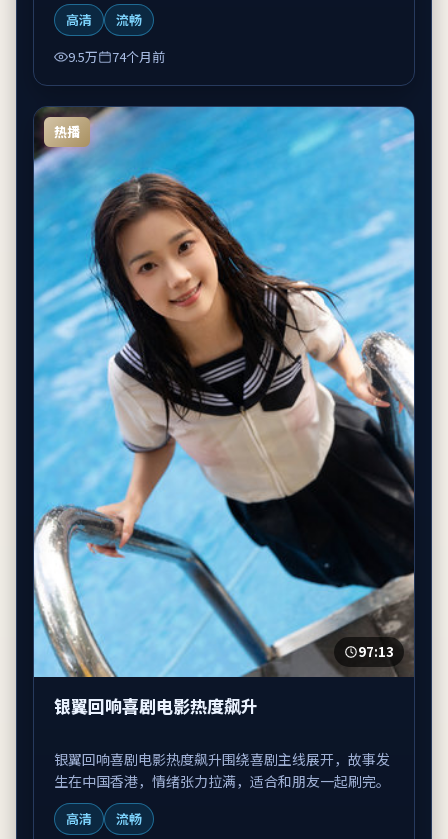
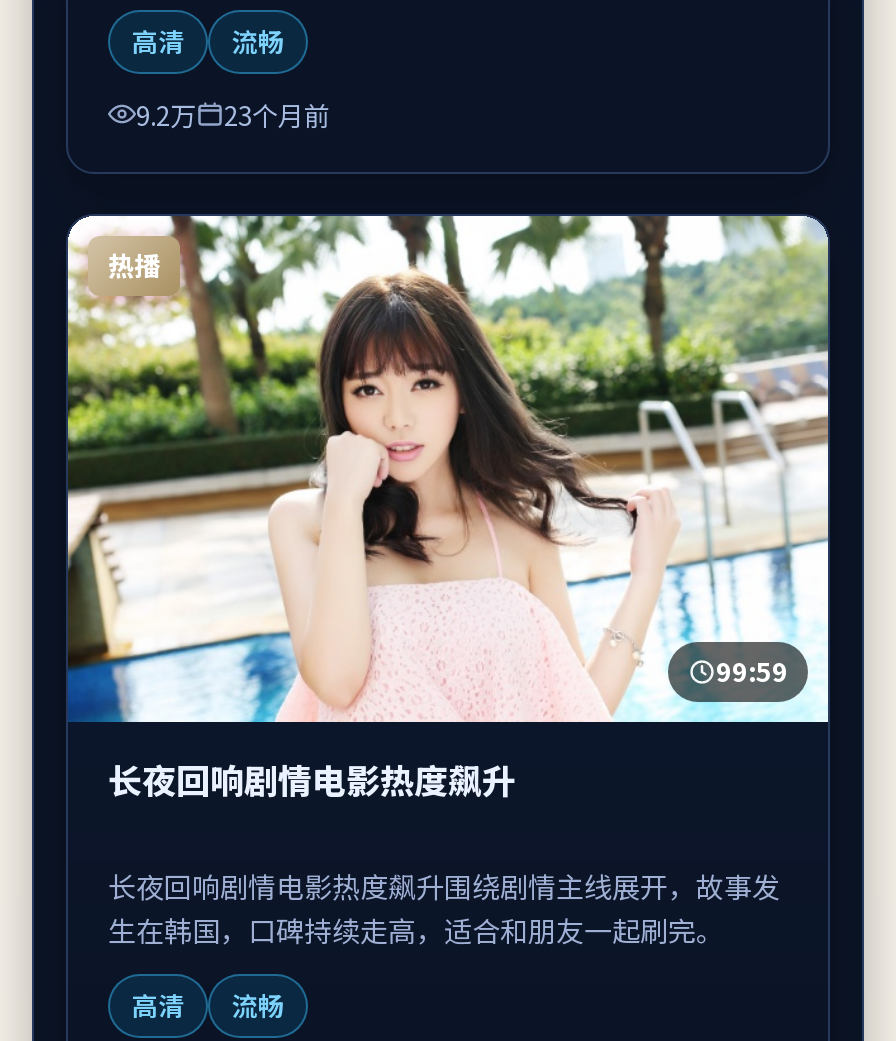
- 9.5万
+ 9.2万

- 74个月前
+ 23个月前

- [image]
- 97:13
+ [image]
+ 99:59

- 银翼回响喜剧电影热度飙升
+ 长夜回响剧情电影热度飙升

- 银翼回响喜剧电影热度飙升围绕喜剧主线展开，故事发
- 生在中国香港，情绪张力拉满，适合和朋友一起刷完。
+ 长夜回响剧情电影热度飙升围绕剧情主线展开，故事发
+ 生在韩国，口碑持续走高，适合和朋友一起刷完。
